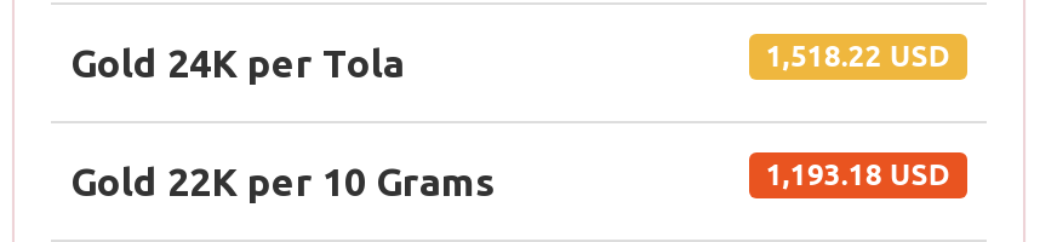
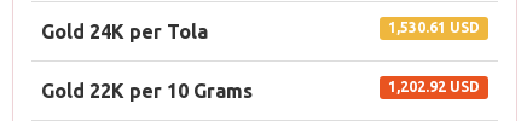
- 1,518.22 USD
+ 1,530.61 USD

- 1,193.18 USD
+ 1,202.92 USD
